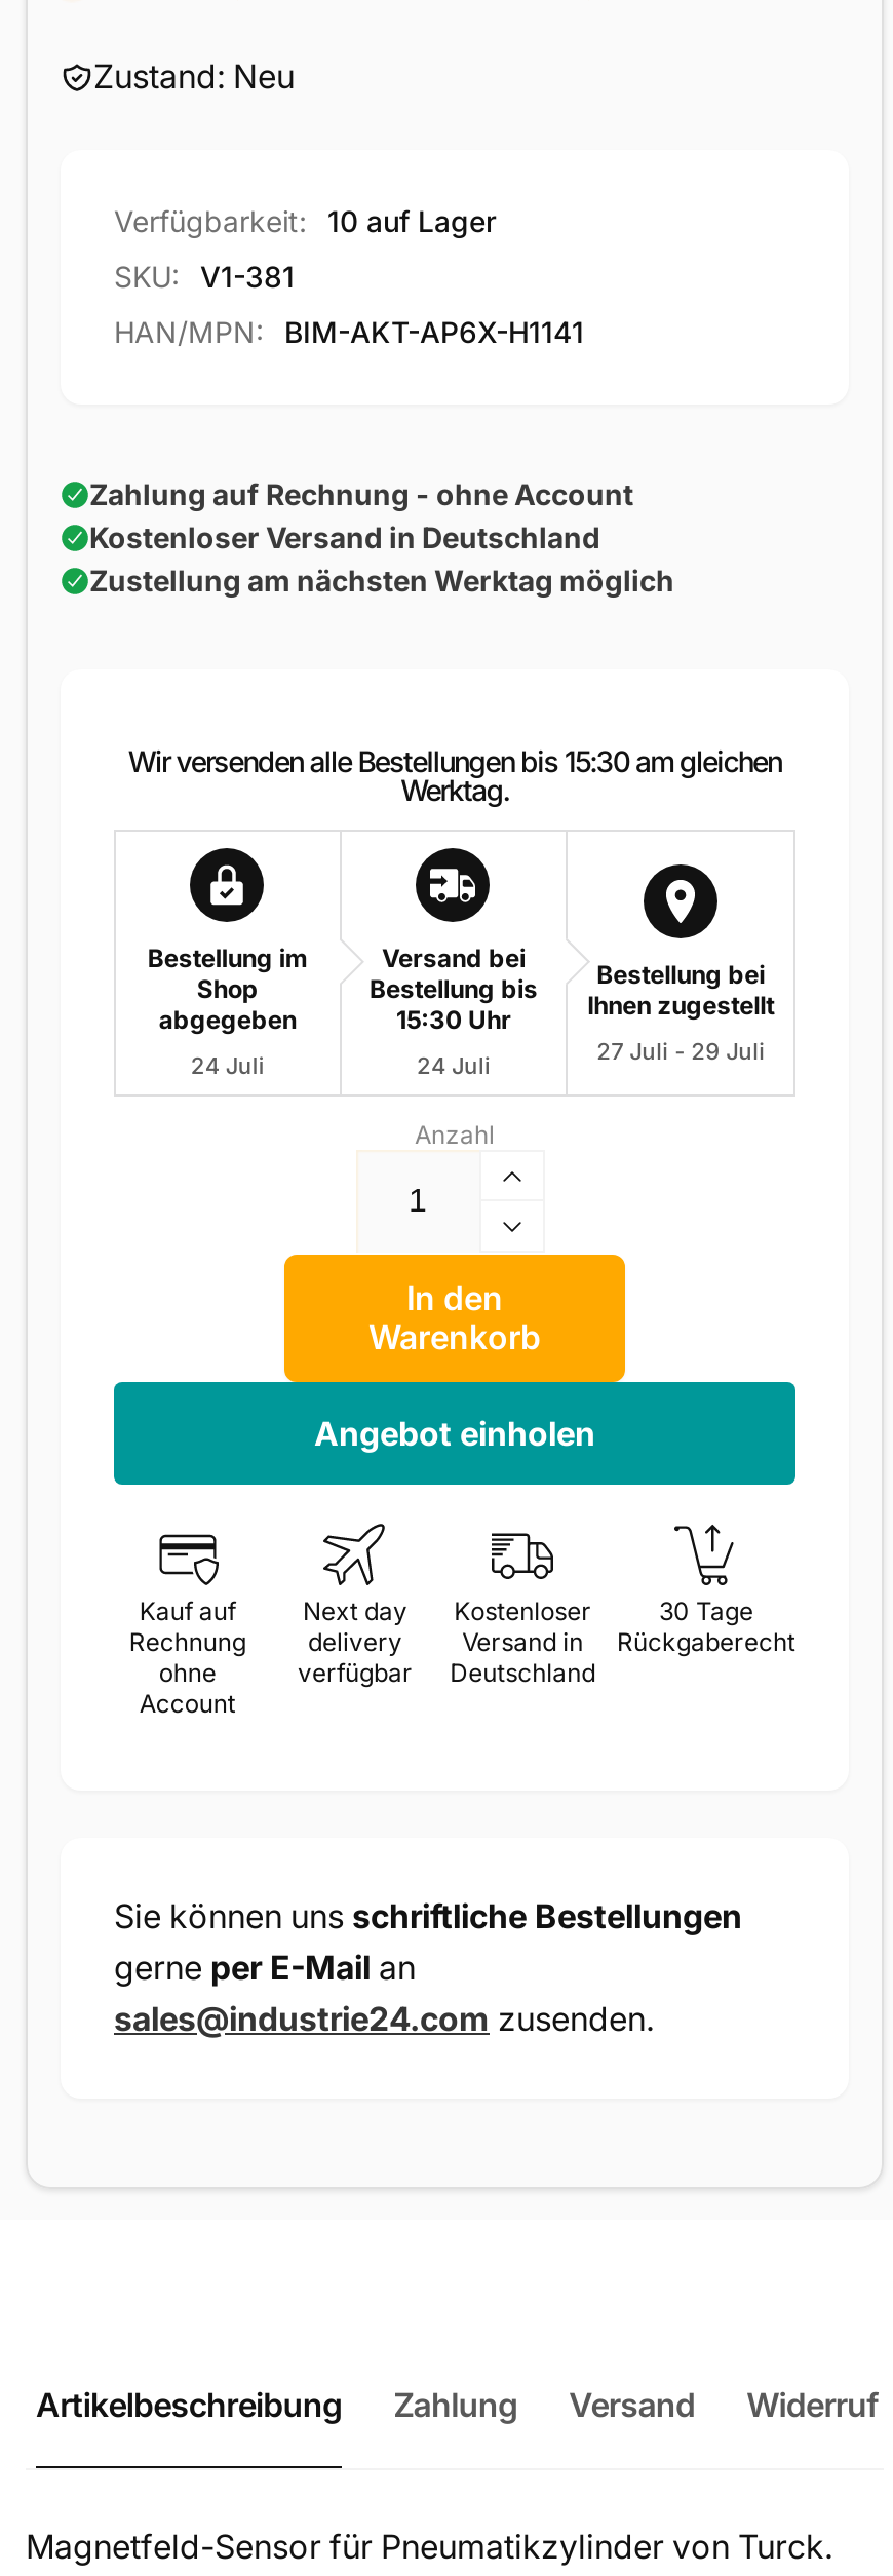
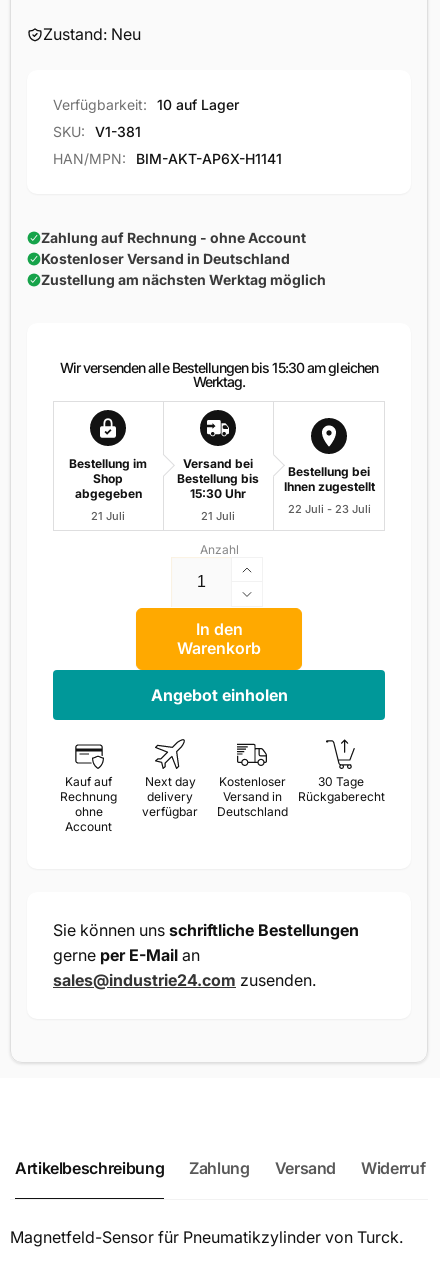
- 27 Juli - 29 Juli
+ 22 Juli - 23 Juli

- 24 Juli
+ 21 Juli

- 24 Juli
+ 21 Juli
